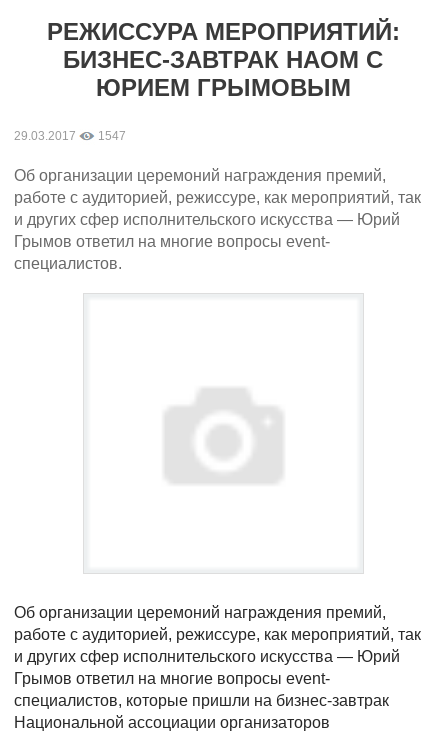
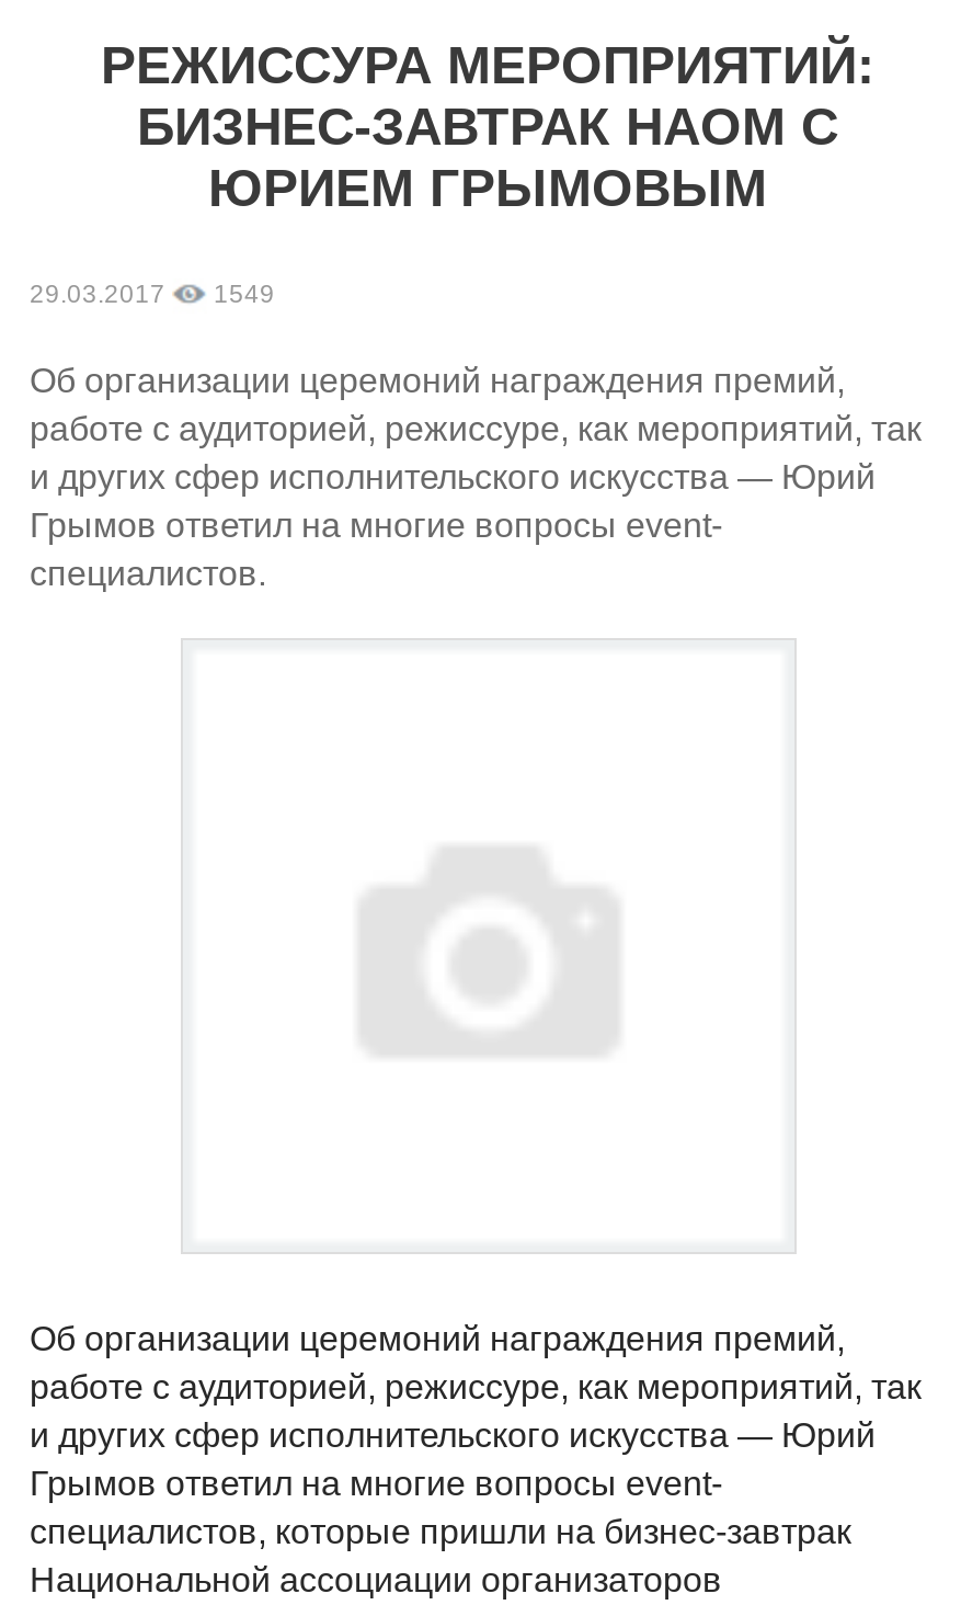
- 29.03.2017 1547
+ 29.03.2017 1549
